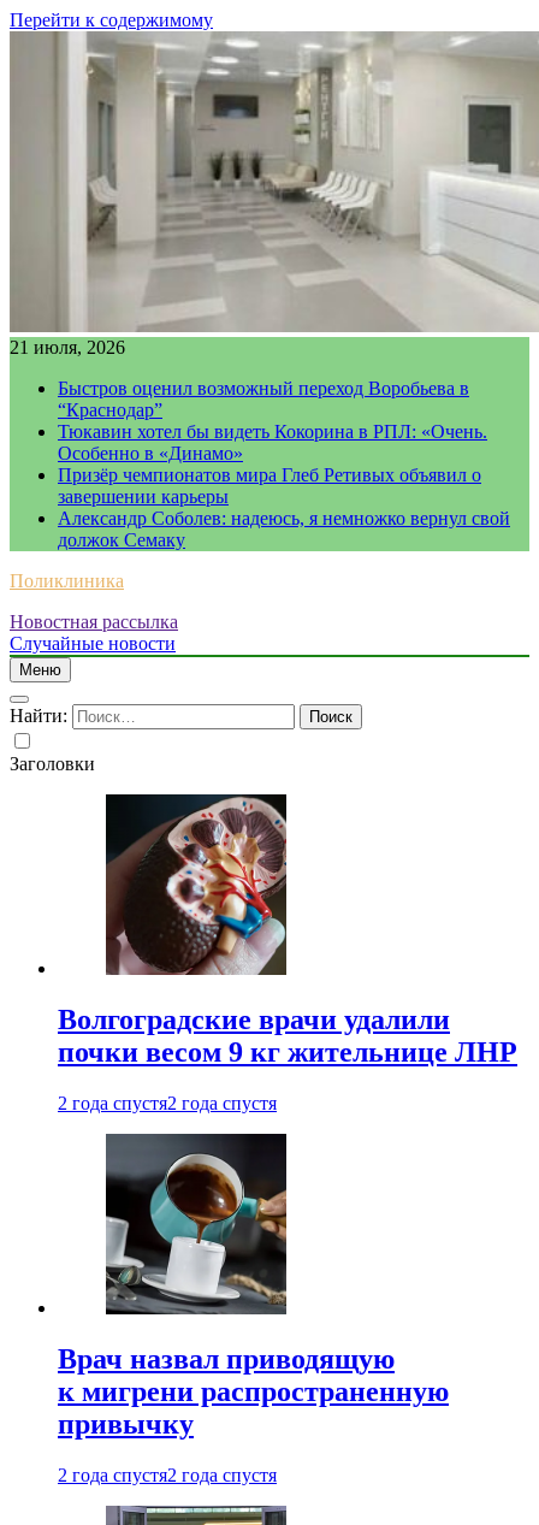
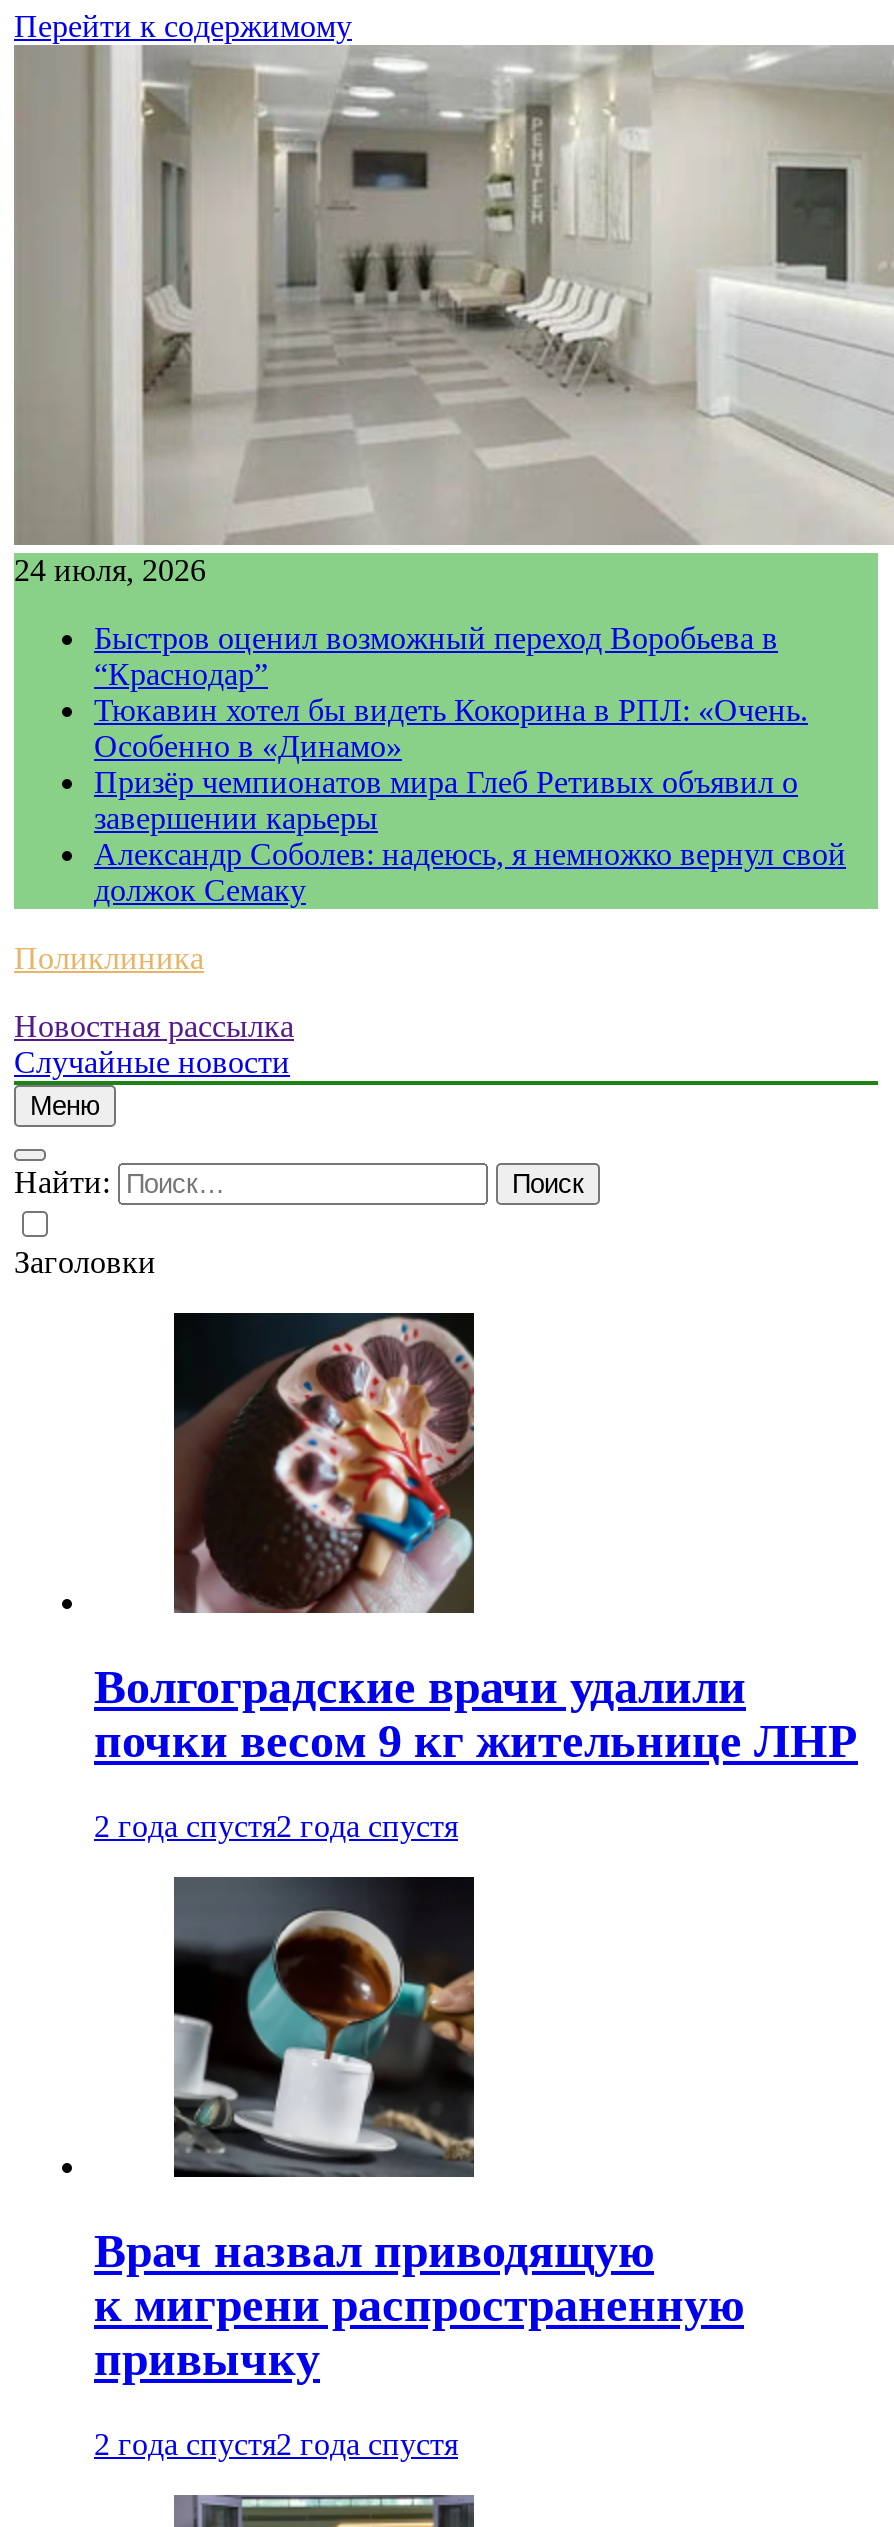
- 21 июля, 2026
+ 24 июля, 2026
